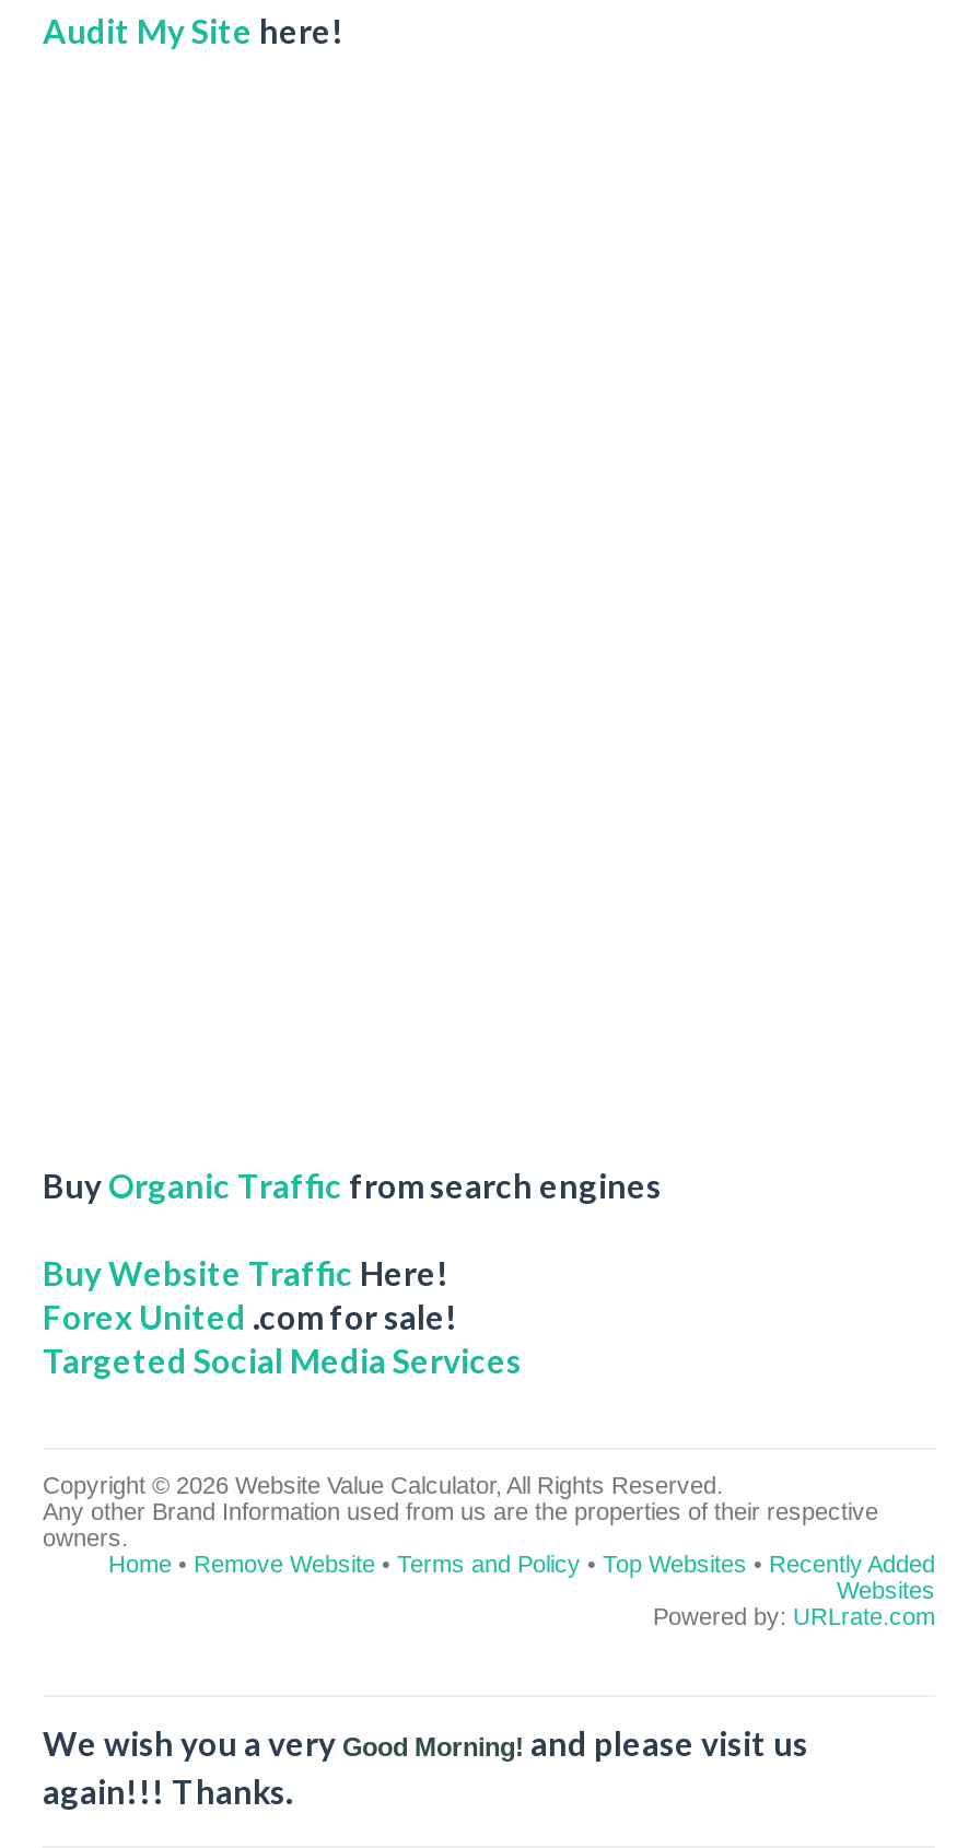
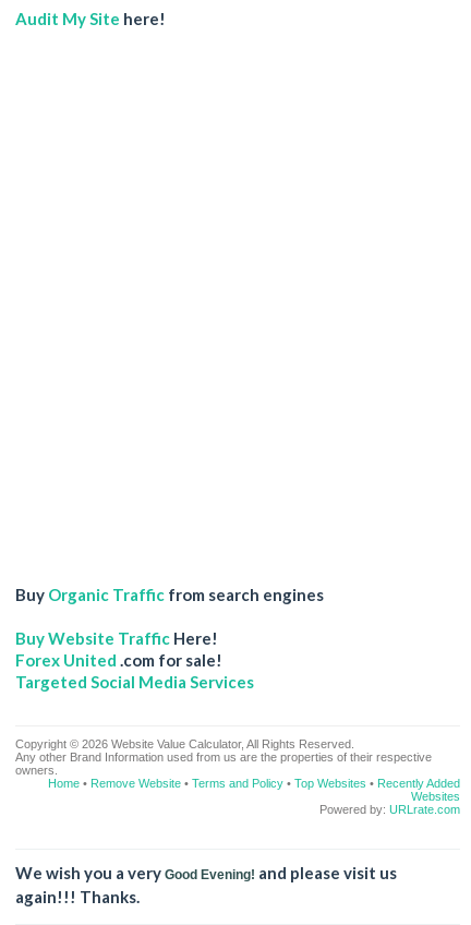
- We wish you a very Good Morning! and please visit us
+ We wish you a very Good Evening! and please visit us
